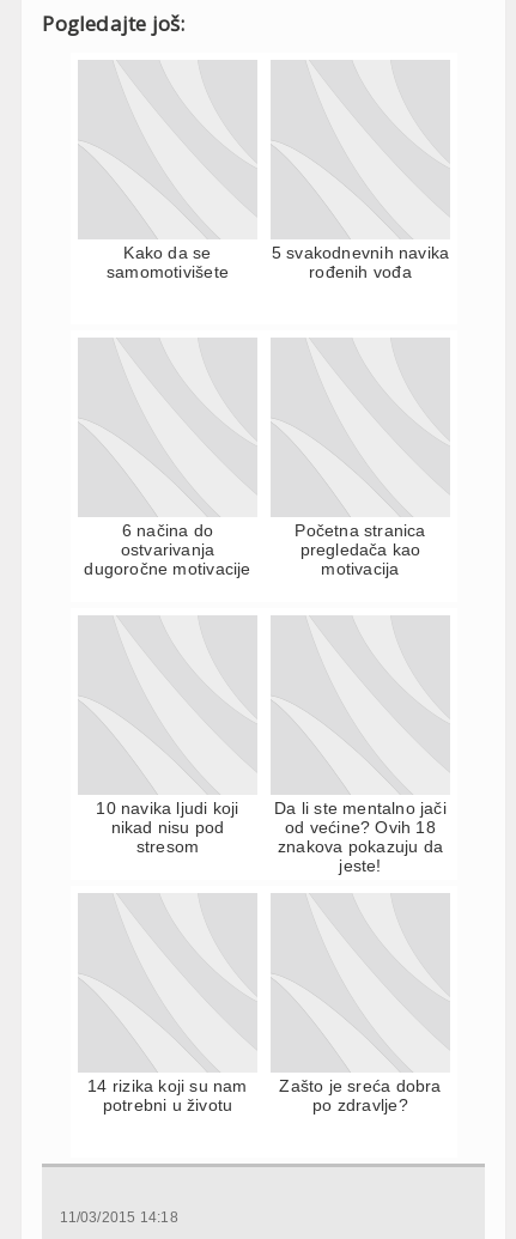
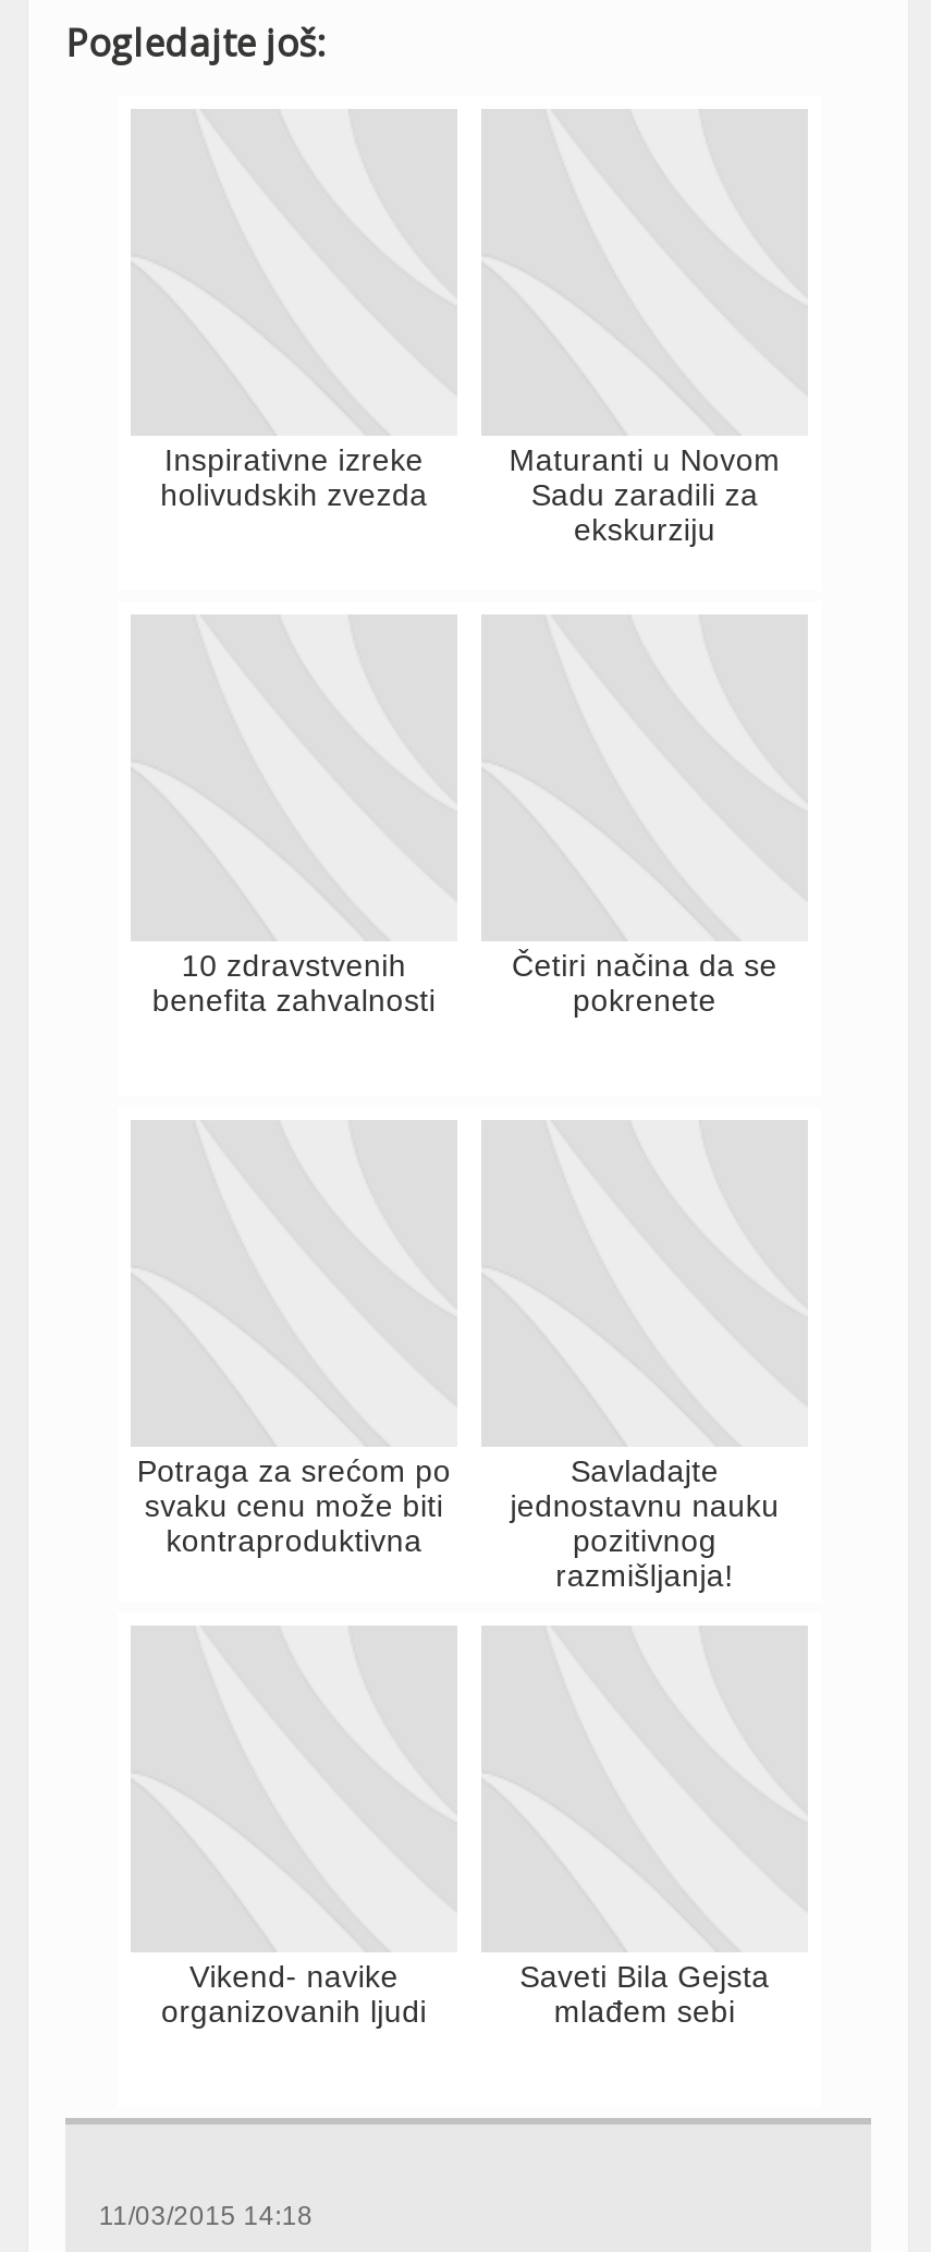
- Kako da se
- samomotivišete
+ Inspirativne izreke
+ holivudskih zvezda

- 5 svakodnevnih navika
- rođenih vođa
+ Maturanti u Novom
+ Sadu zaradili za
+ ekskurziju

- 6 načina do
- ostvarivanja
- dugoročne motivacije
+ 10 zdravstvenih
+ benefita zahvalnosti

- Početna stranica
- pregledača kao
- motivacija
+ Četiri načina da se
+ pokrenete

- 10 navika ljudi koji
- nikad nisu pod
- stresom
+ Potraga za srećom po
+ svaku cenu može biti
+ kontraproduktivna

- Da li ste mentalno jači
- od većine? Ovih 18
- znakova pokazuju da
- jeste!
+ Savladajte
+ jednostavnu nauku
+ pozitivnog
+ razmišljanja!

- 14 rizika koji su nam
- potrebni u životu
+ Vikend- navike
+ organizovanih ljudi

- Zašto je sreća dobra
- po zdravlje?
+ Saveti Bila Gejsta
+ mlađem sebi
